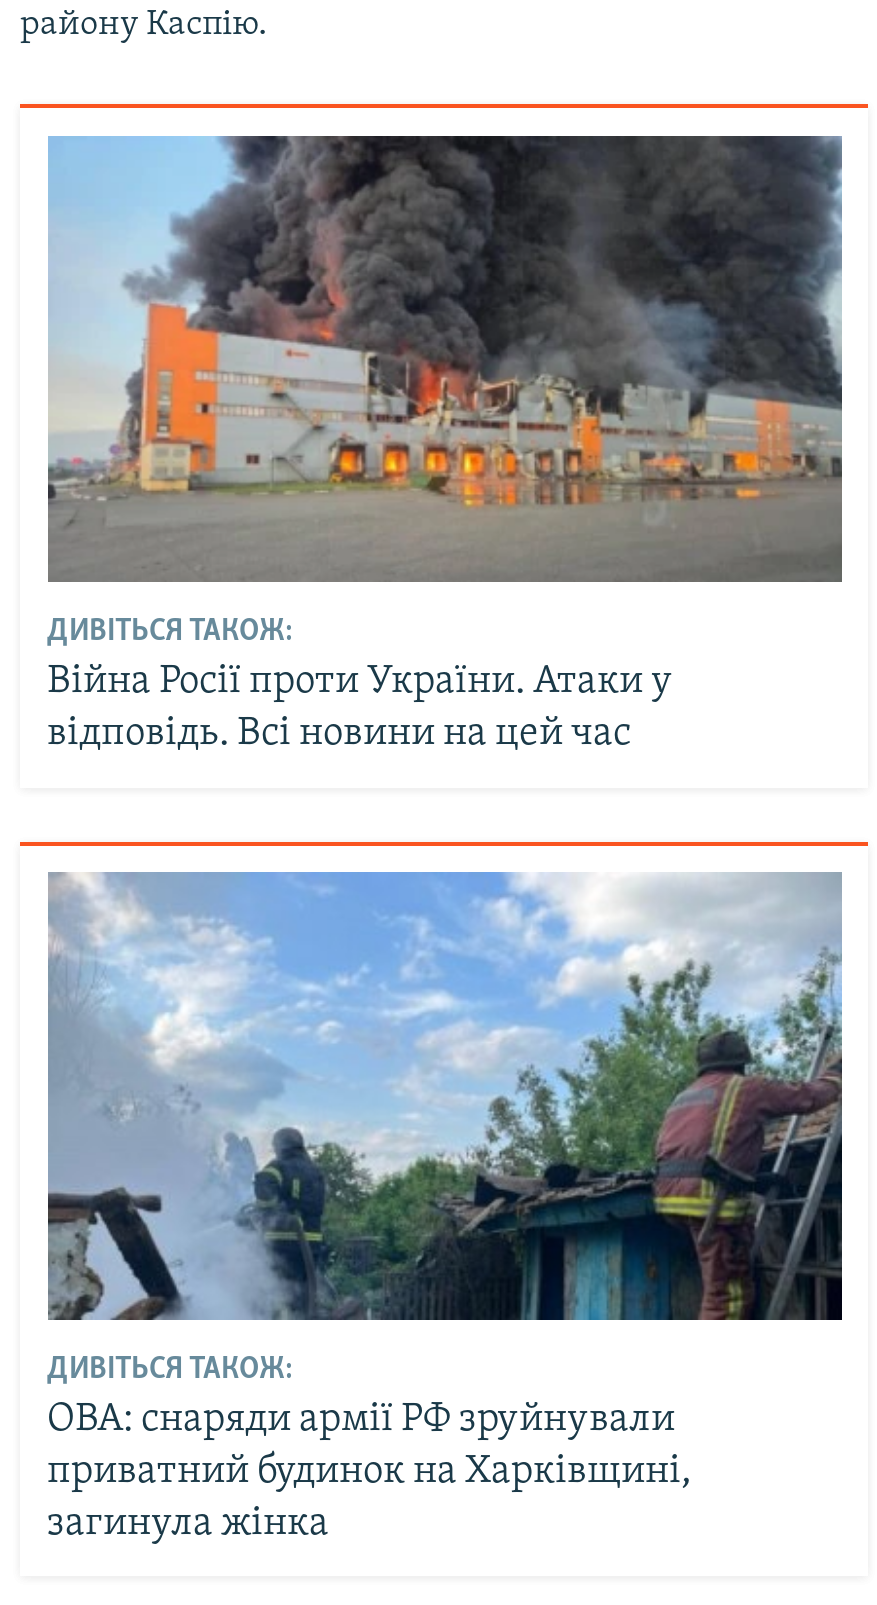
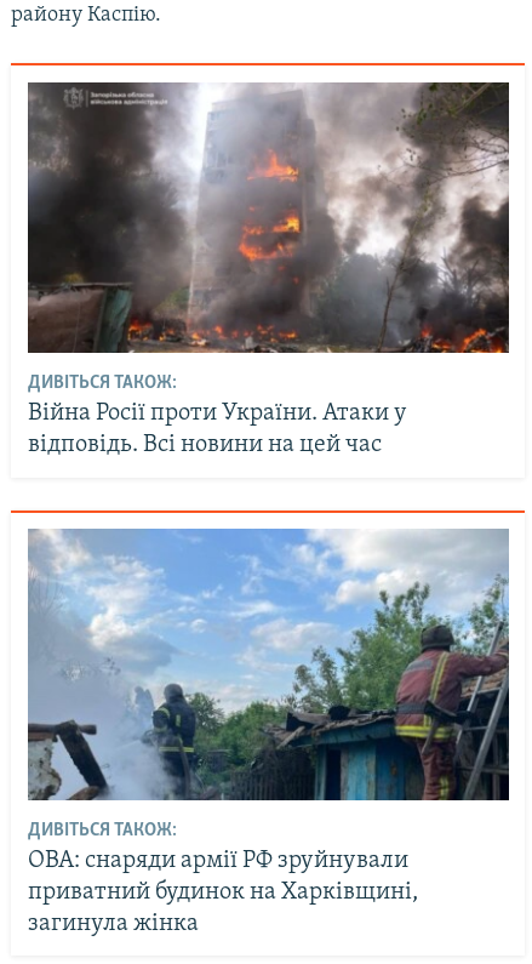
- [image]
+ [image]
